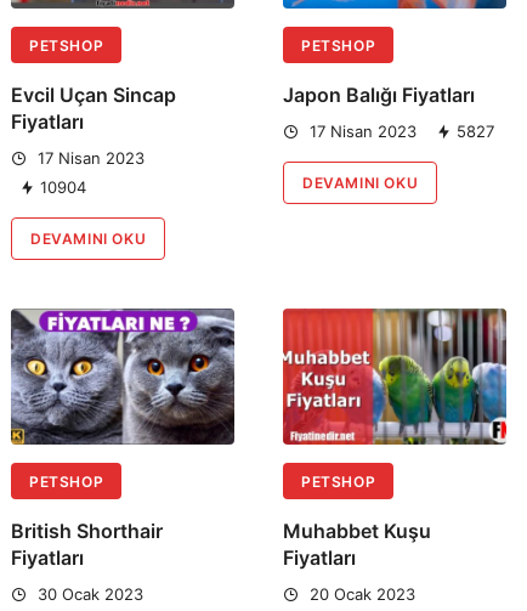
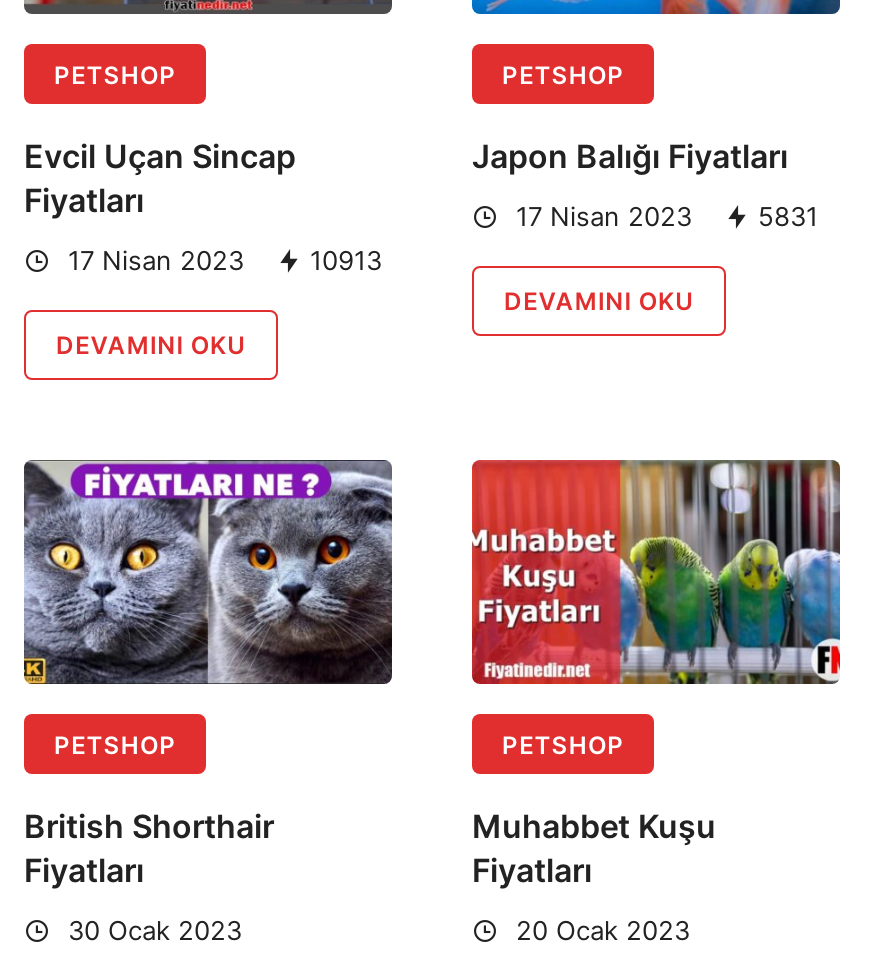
- 17 Nisan 2023 5827
+ 17 Nisan 2023 5831

- 10904
+ 10913
